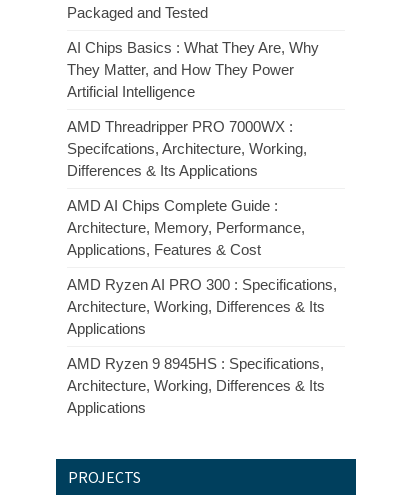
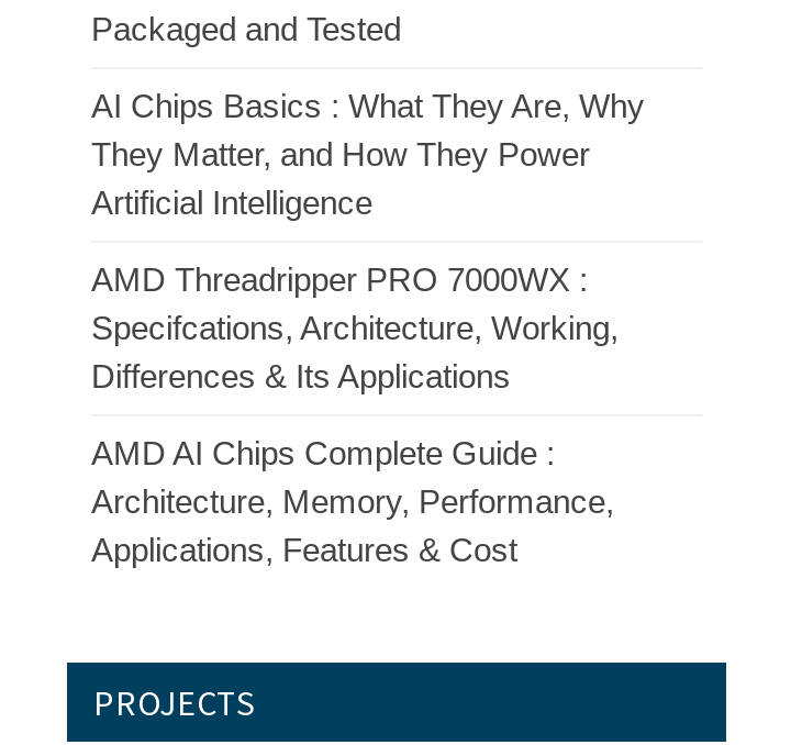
- AMD Ryzen AI PRO 300 : Specifications,
- Architecture, Working, Differences & Its
- Applications
- AMD Ryzen 9 8945HS : Specifications,
- Architecture, Working, Differences & Its
- Applications
